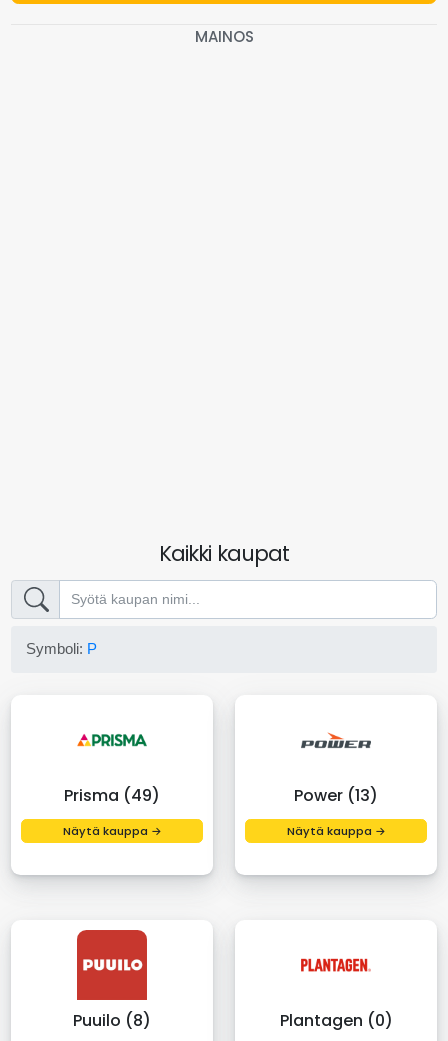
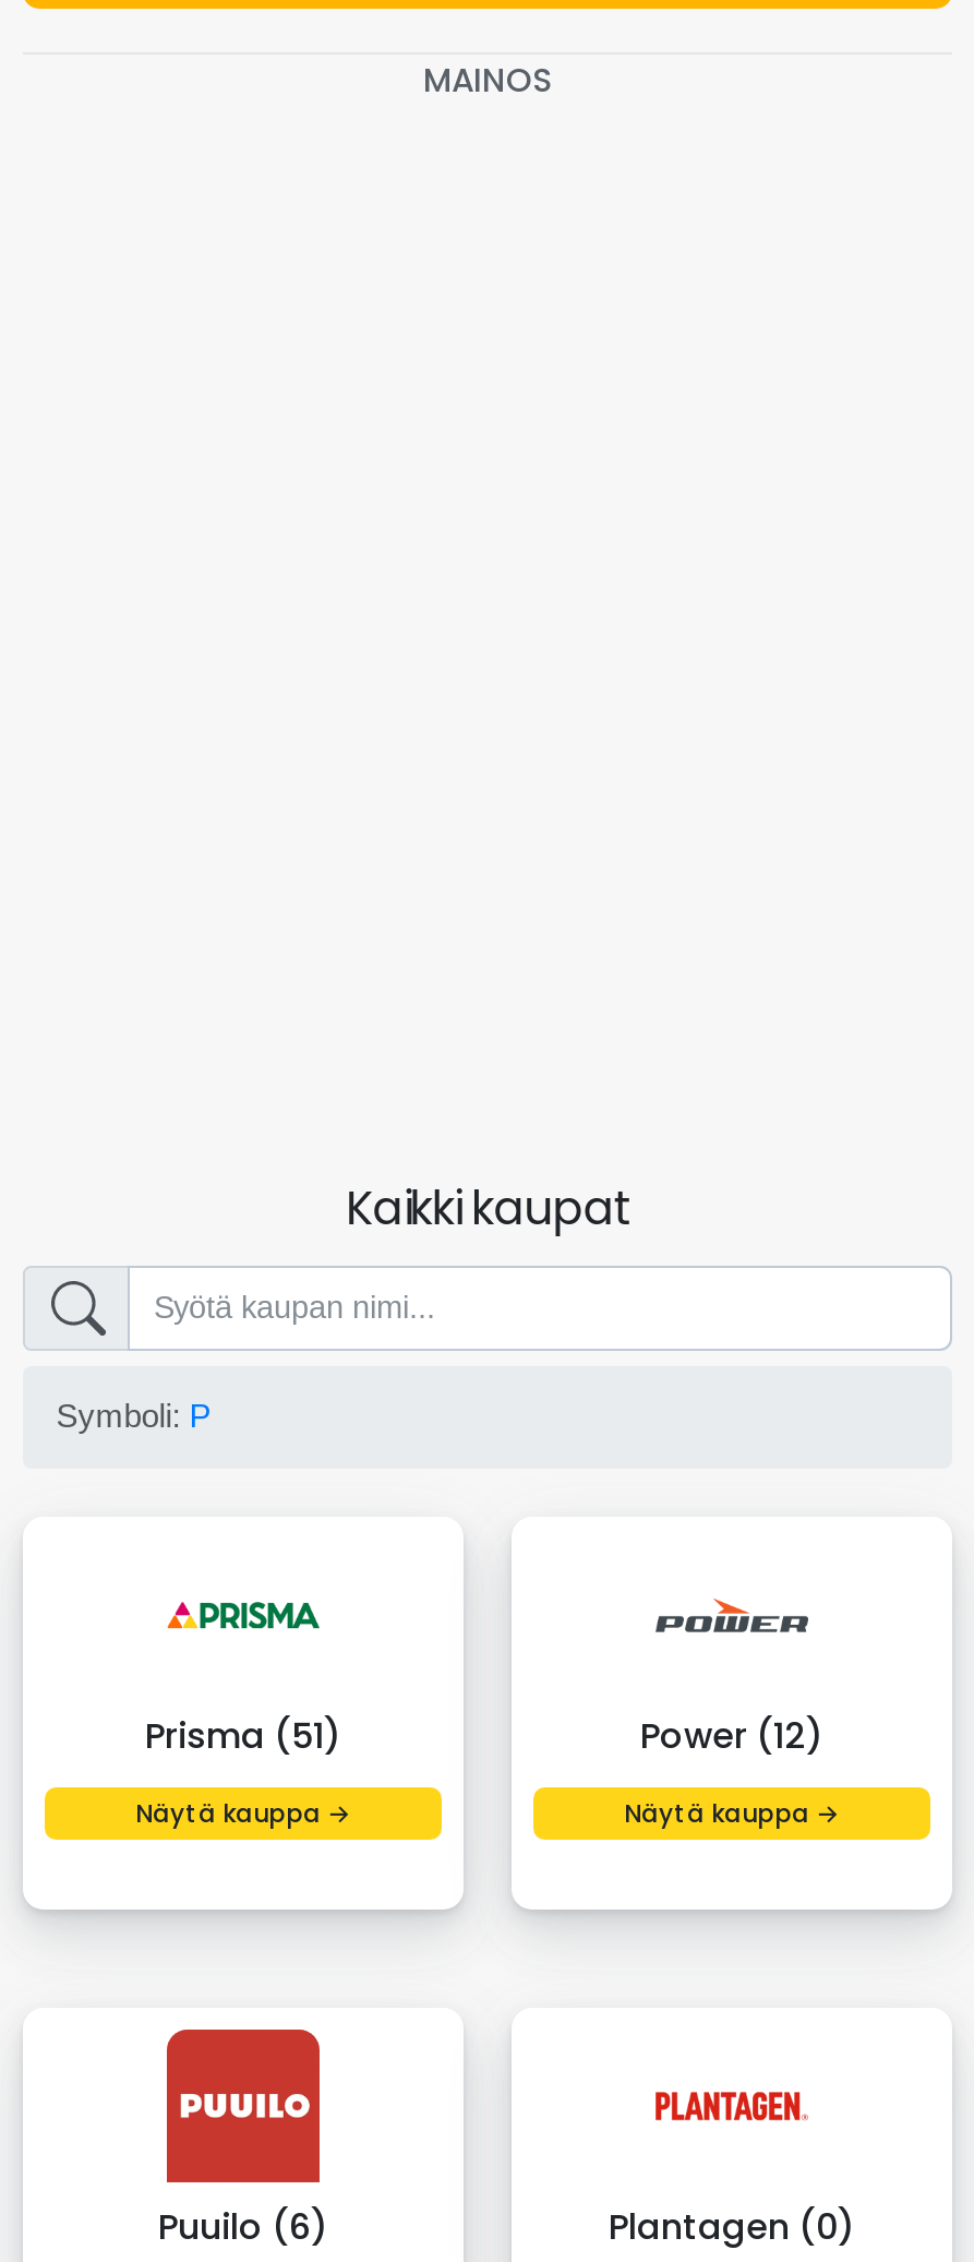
- Prisma (49)
+ Prisma (51)

- Power (13)
+ Power (12)

- Puuilo (8)
+ Puuilo (6)
